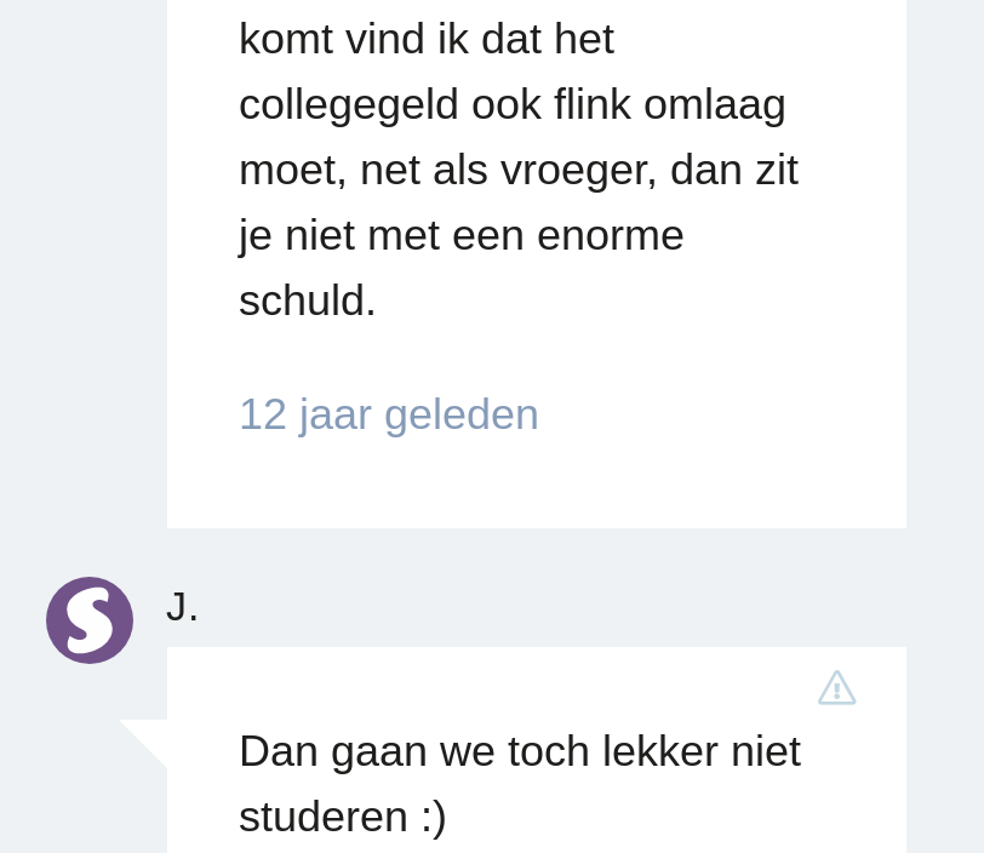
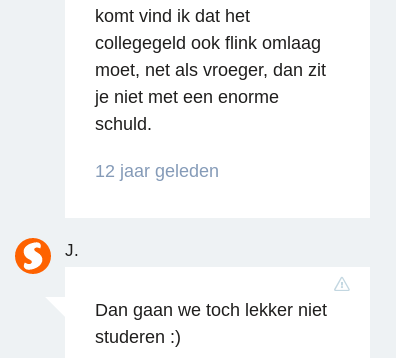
- [image]
+ [image]
